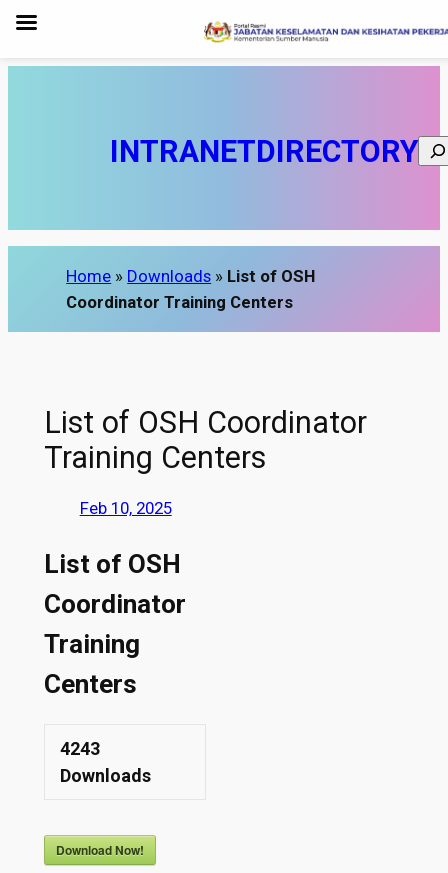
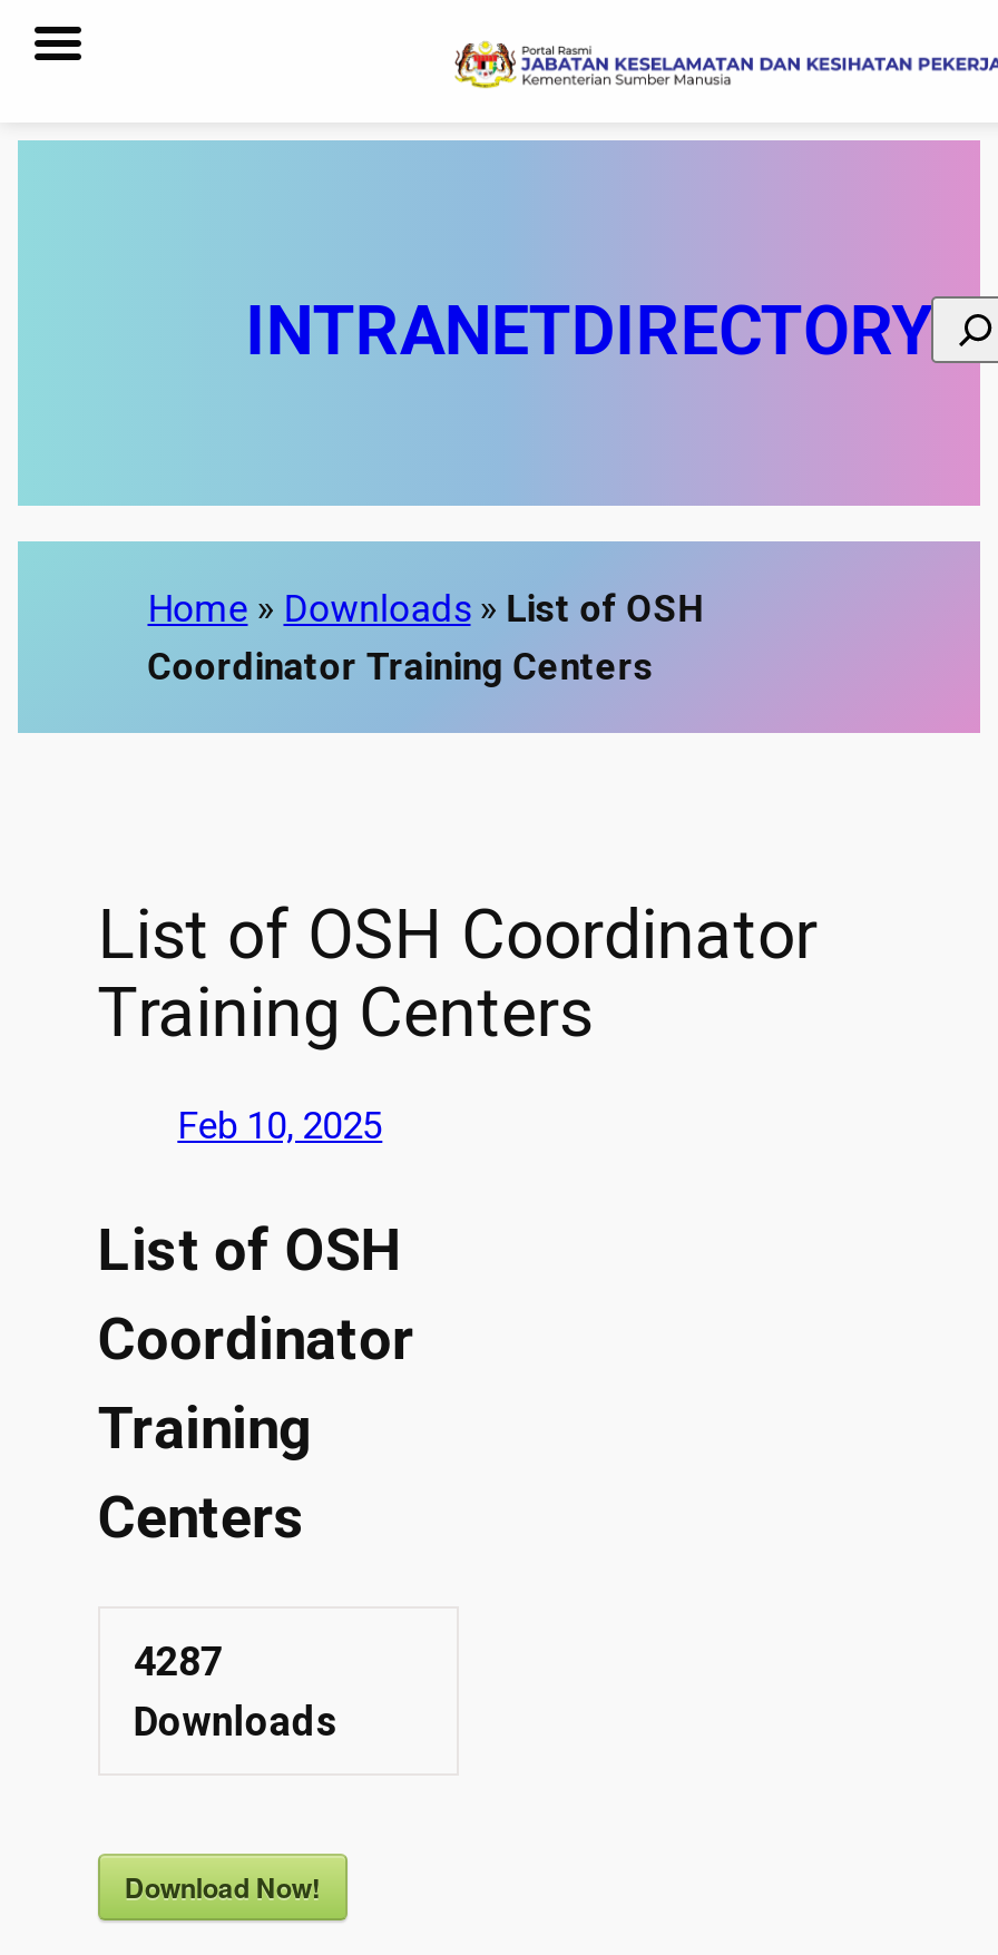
- 4243
+ 4287
